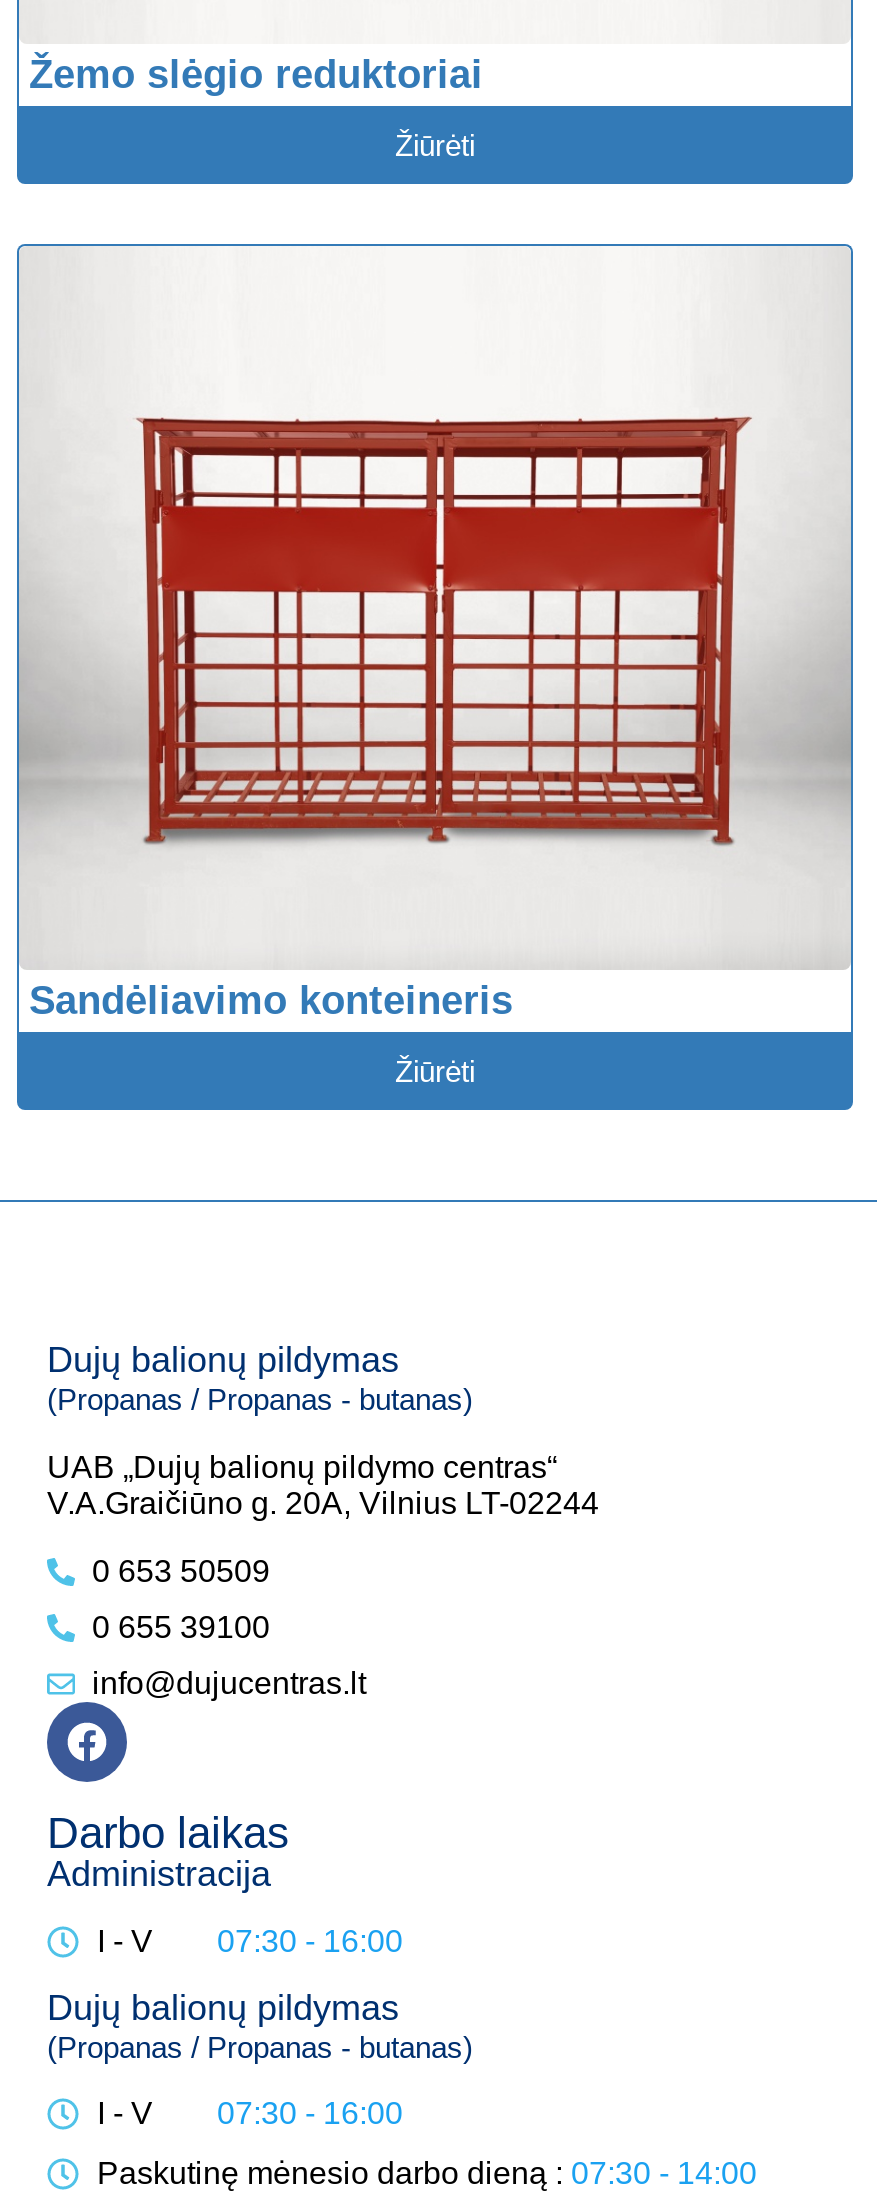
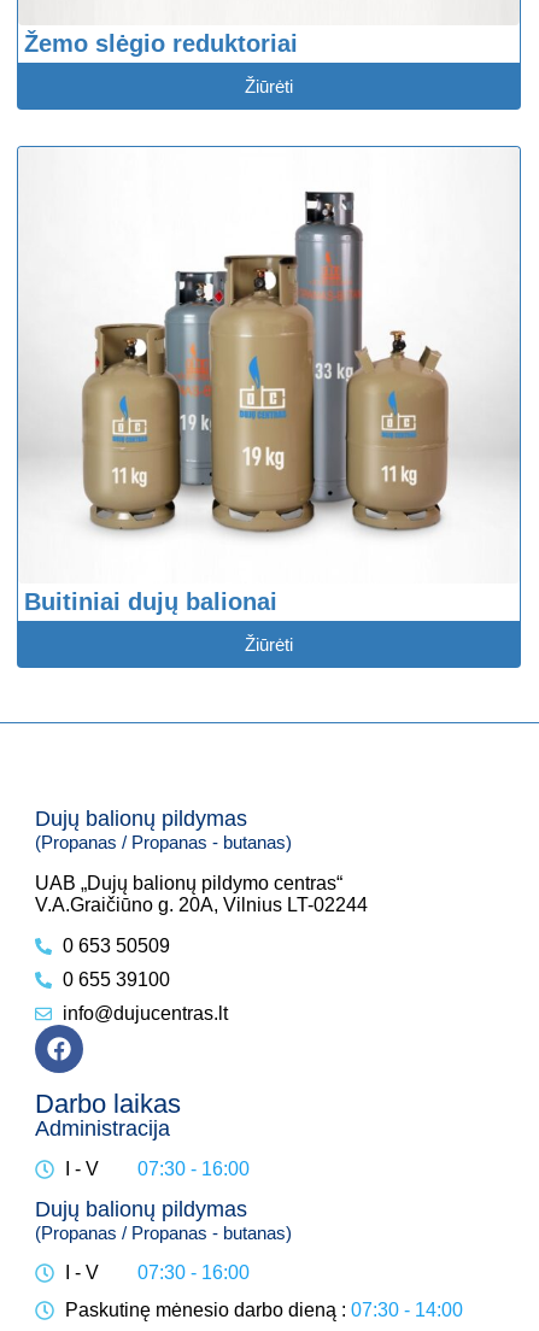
- [image]
- Sandėliavimo konteineris
+ [image]
+ Buitiniai dujų balionai
